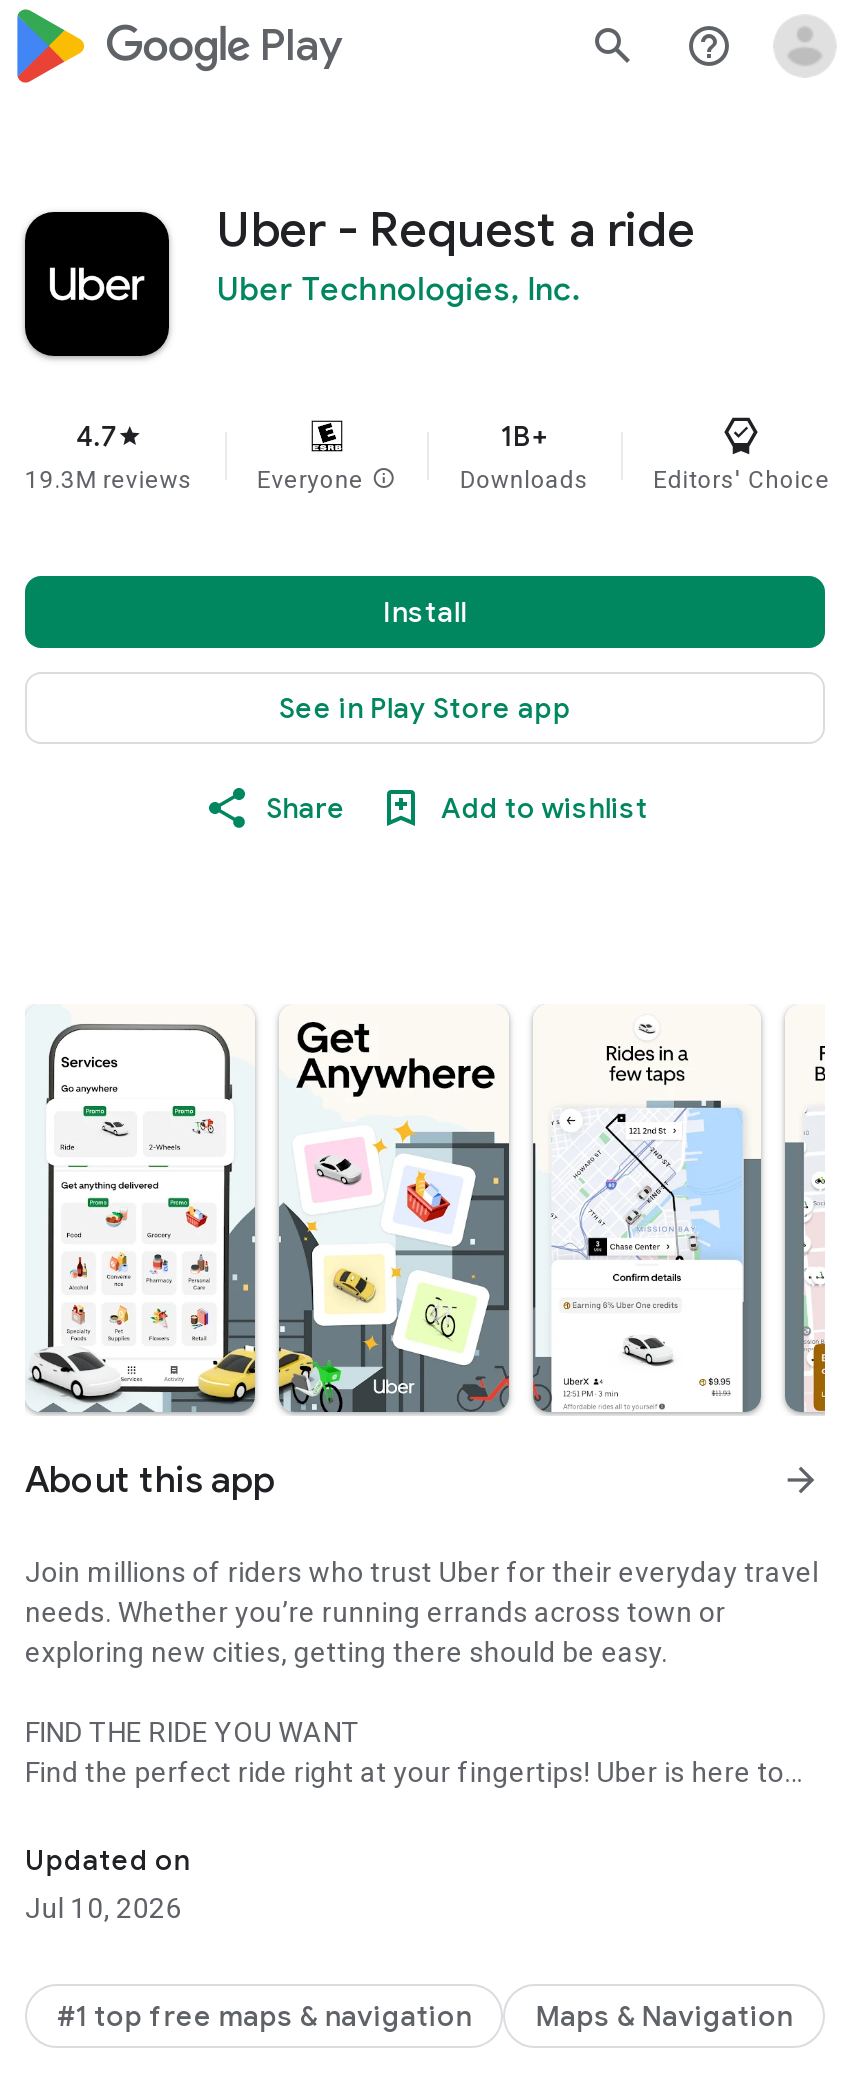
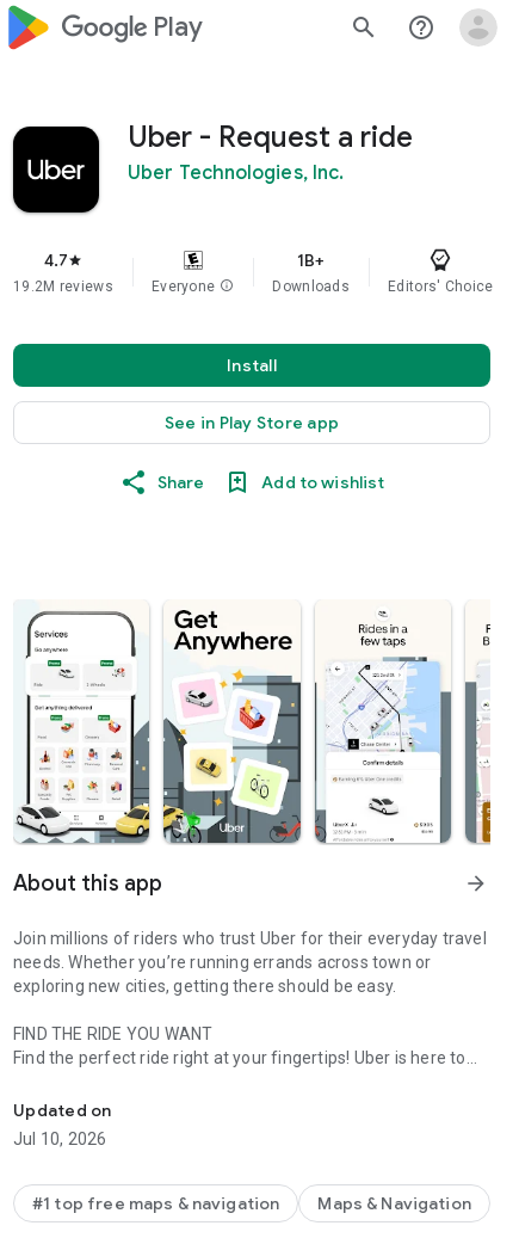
- 19.3M reviews
+ 19.2M reviews
